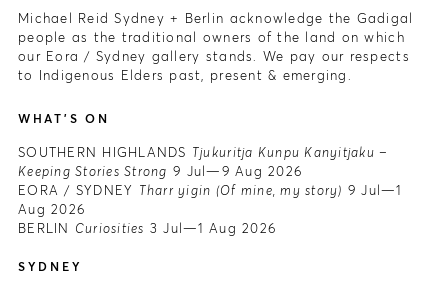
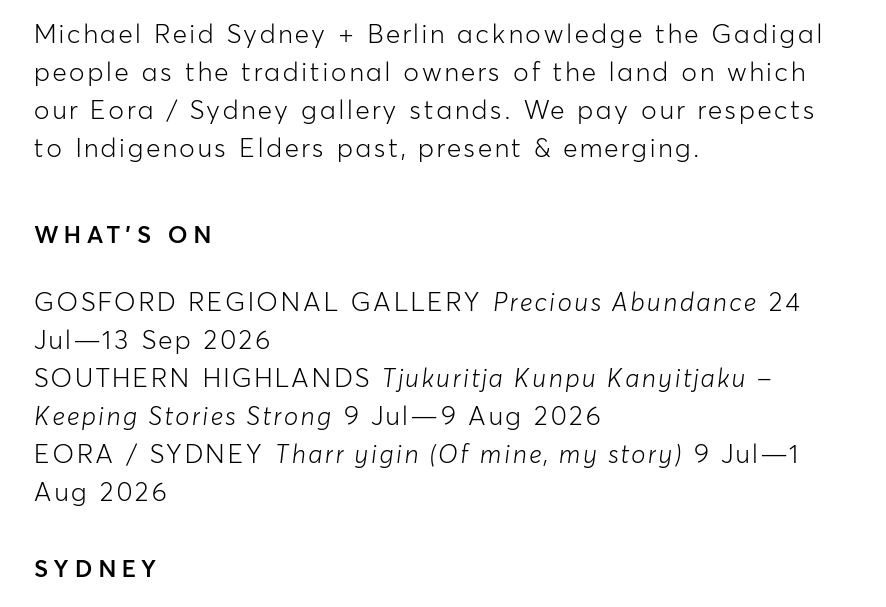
+ GOSFORD REGIONAL GALLERY Precious Abundance 24
+ Jul—13 Sep 2026

moved down: SOUTHERN HIGHLANDS Tjukuritja Kunpu Kanyitjaku – | Keeping Stories Strong 9 Jul—9 Aug 2026 | EORA / SYDNEY Tharr yigin (Of mine, my story) 9 Jul—1 | Aug 2026

- BERLIN Curiosities 3 Jul—1 Aug 2026
